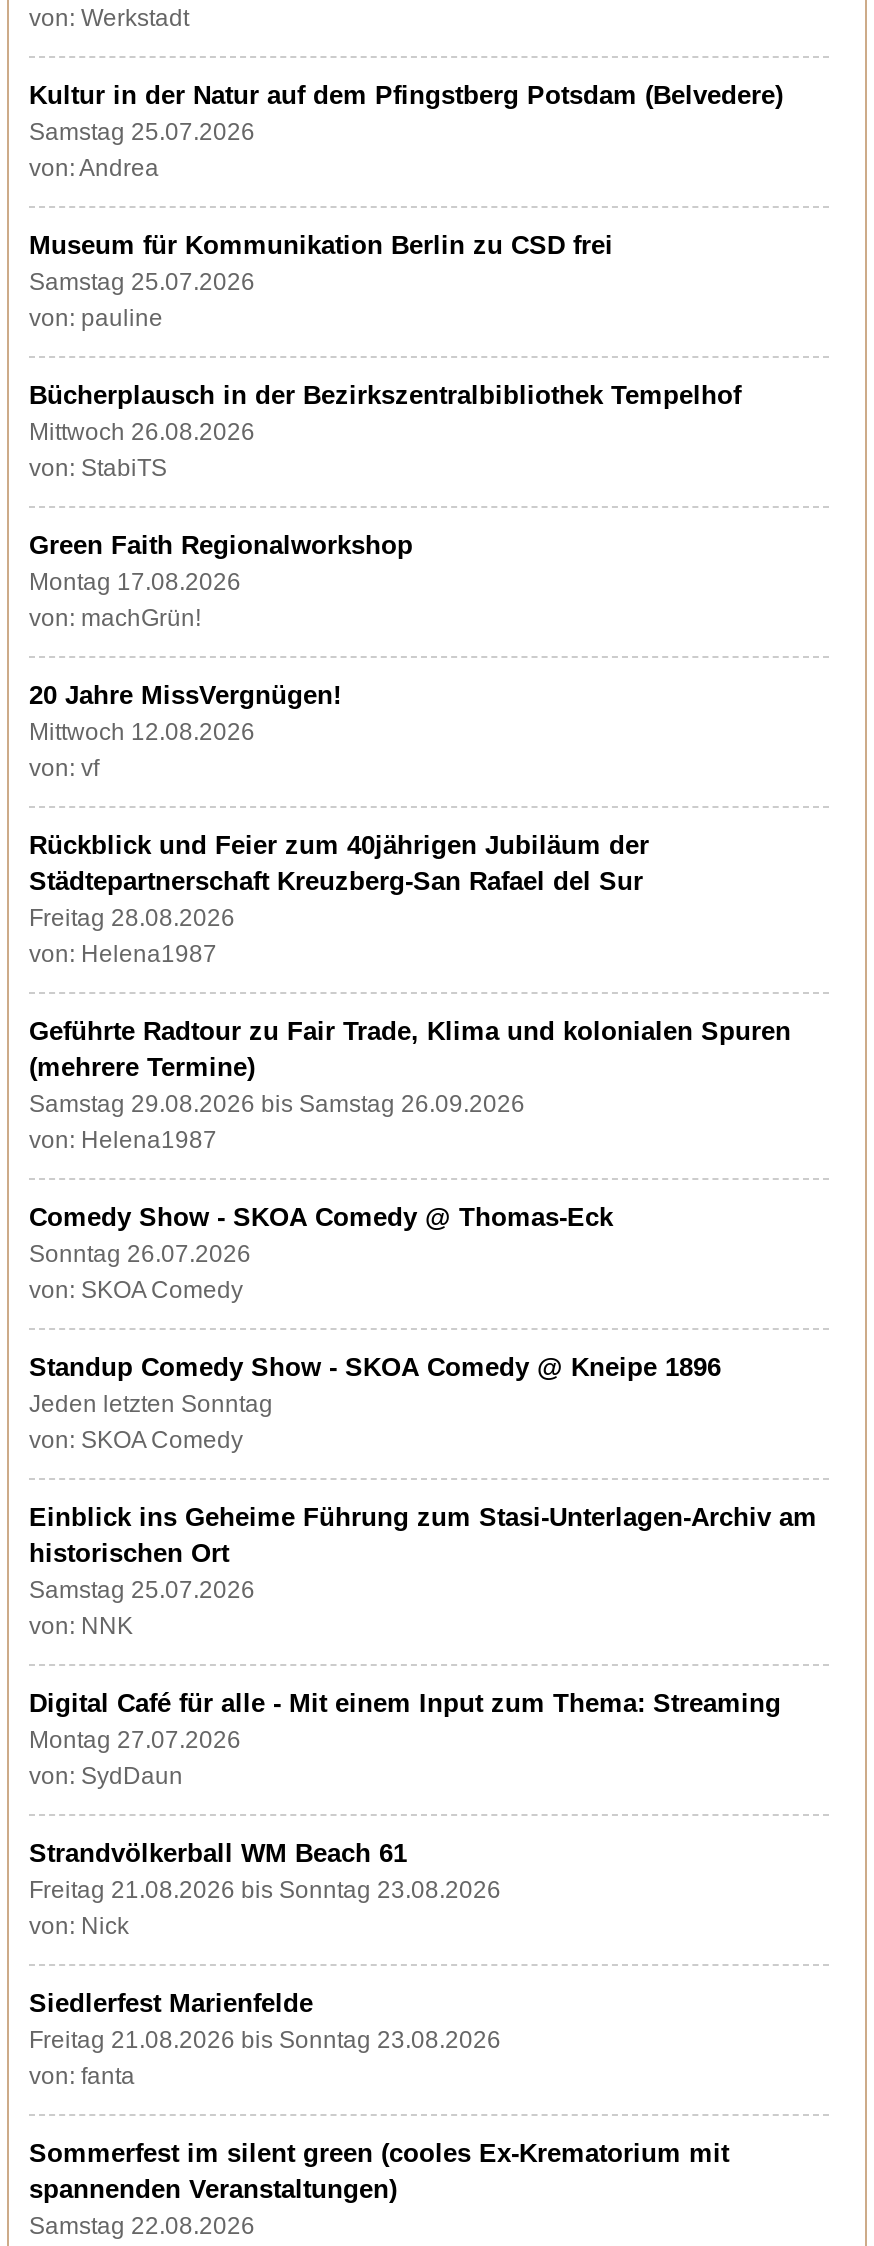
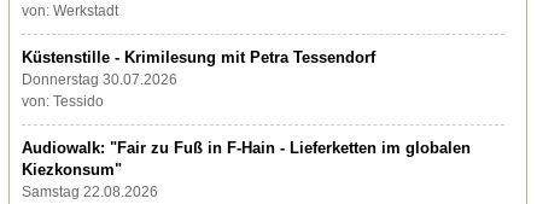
- Kultur in der Natur auf dem Pfingstberg Potsdam (Belvedere)
- Samstag 25.07.2026
- von: Andrea
- Museum für Kommunikation Berlin zu CSD frei
- Samstag 25.07.2026
- von: pauline
- Bücherplausch in der Bezirkszentralbibliothek Tempelhof
- Mittwoch 26.08.2026
- von: StabiTS
- Green Faith Regionalworkshop
- Montag 17.08.2026
- von: machGrün!
- 20 Jahre MissVergnügen!
- Mittwoch 12.08.2026
- von: vf
- Rückblick und Feier zum 40jährigen Jubiläum der
- Städtepartnerschaft Kreuzberg-San Rafael del Sur
- Freitag 28.08.2026
- von: Helena1987
- Geführte Radtour zu Fair Trade, Klima und kolonialen Spuren
- (mehrere Termine)
- Samstag 29.08.2026 bis Samstag 26.09.2026
- von: Helena1987
- Comedy Show - SKOA Comedy @ Thomas-Eck
- Sonntag 26.07.2026
- von: SKOA Comedy
- Standup Comedy Show - SKOA Comedy @ Kneipe 1896
- Jeden letzten Sonntag
- von: SKOA Comedy
- Einblick ins Geheime Führung zum Stasi-Unterlagen-Archiv am
- historischen Ort
- Samstag 25.07.2026
- von: NNK
- Digital Café für alle - Mit einem Input zum Thema: Streaming
- Montag 27.07.2026
- von: SydDaun
- Strandvölkerball WM Beach 61
- Freitag 21.08.2026 bis Sonntag 23.08.2026
- von: Nick
- Siedlerfest Marienfelde
- Freitag 21.08.2026 bis Sonntag 23.08.2026
- von: fanta
- Sommerfest im silent green (cooles Ex-Krematorium mit
- spannenden Veranstaltungen)
+ Küstenstille - Krimilesung mit Petra Tessendorf
+ Donnerstag 30.07.2026
+ von: Tessido
+ Audiowalk: "Fair zu Fuß in F-Hain - Lieferketten im globalen
+ Kiezkonsum"
